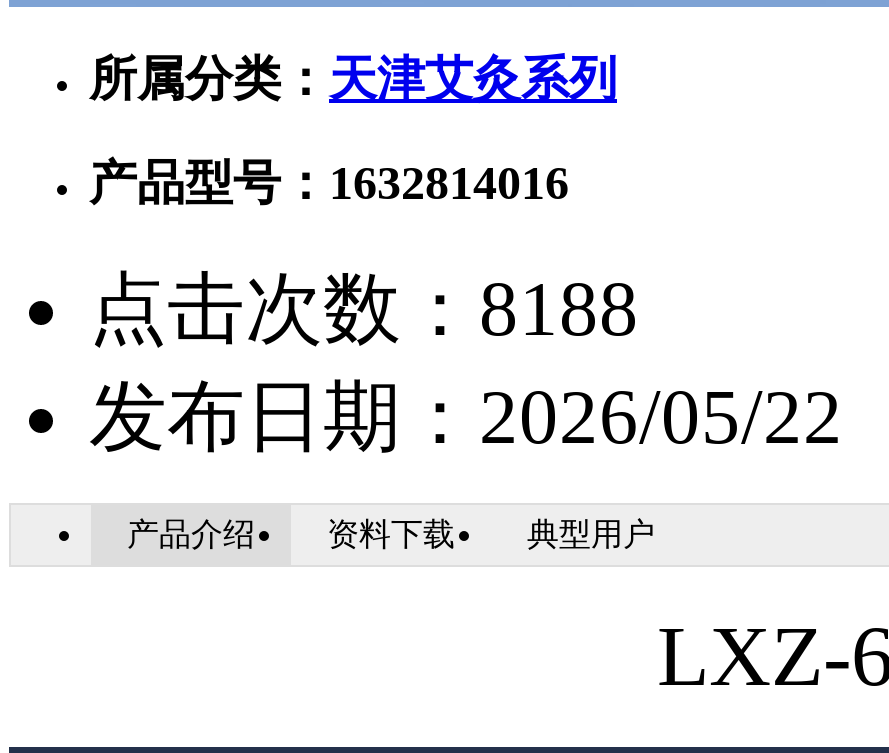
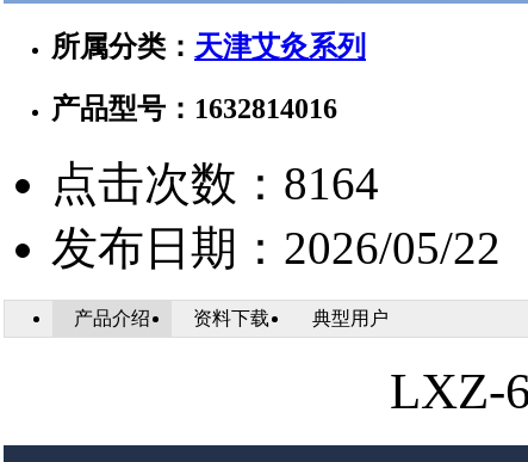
- 点击次数：8188
+ 点击次数：8164
